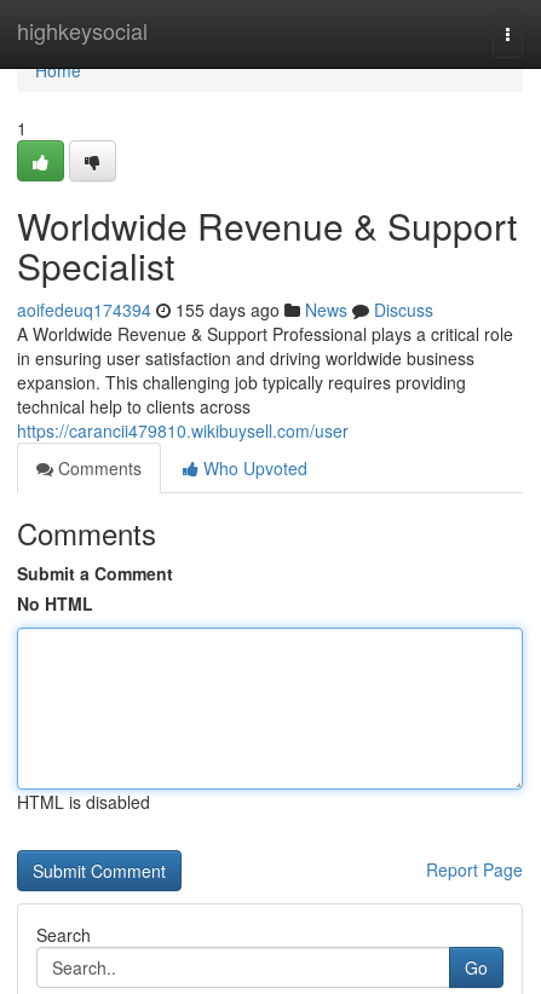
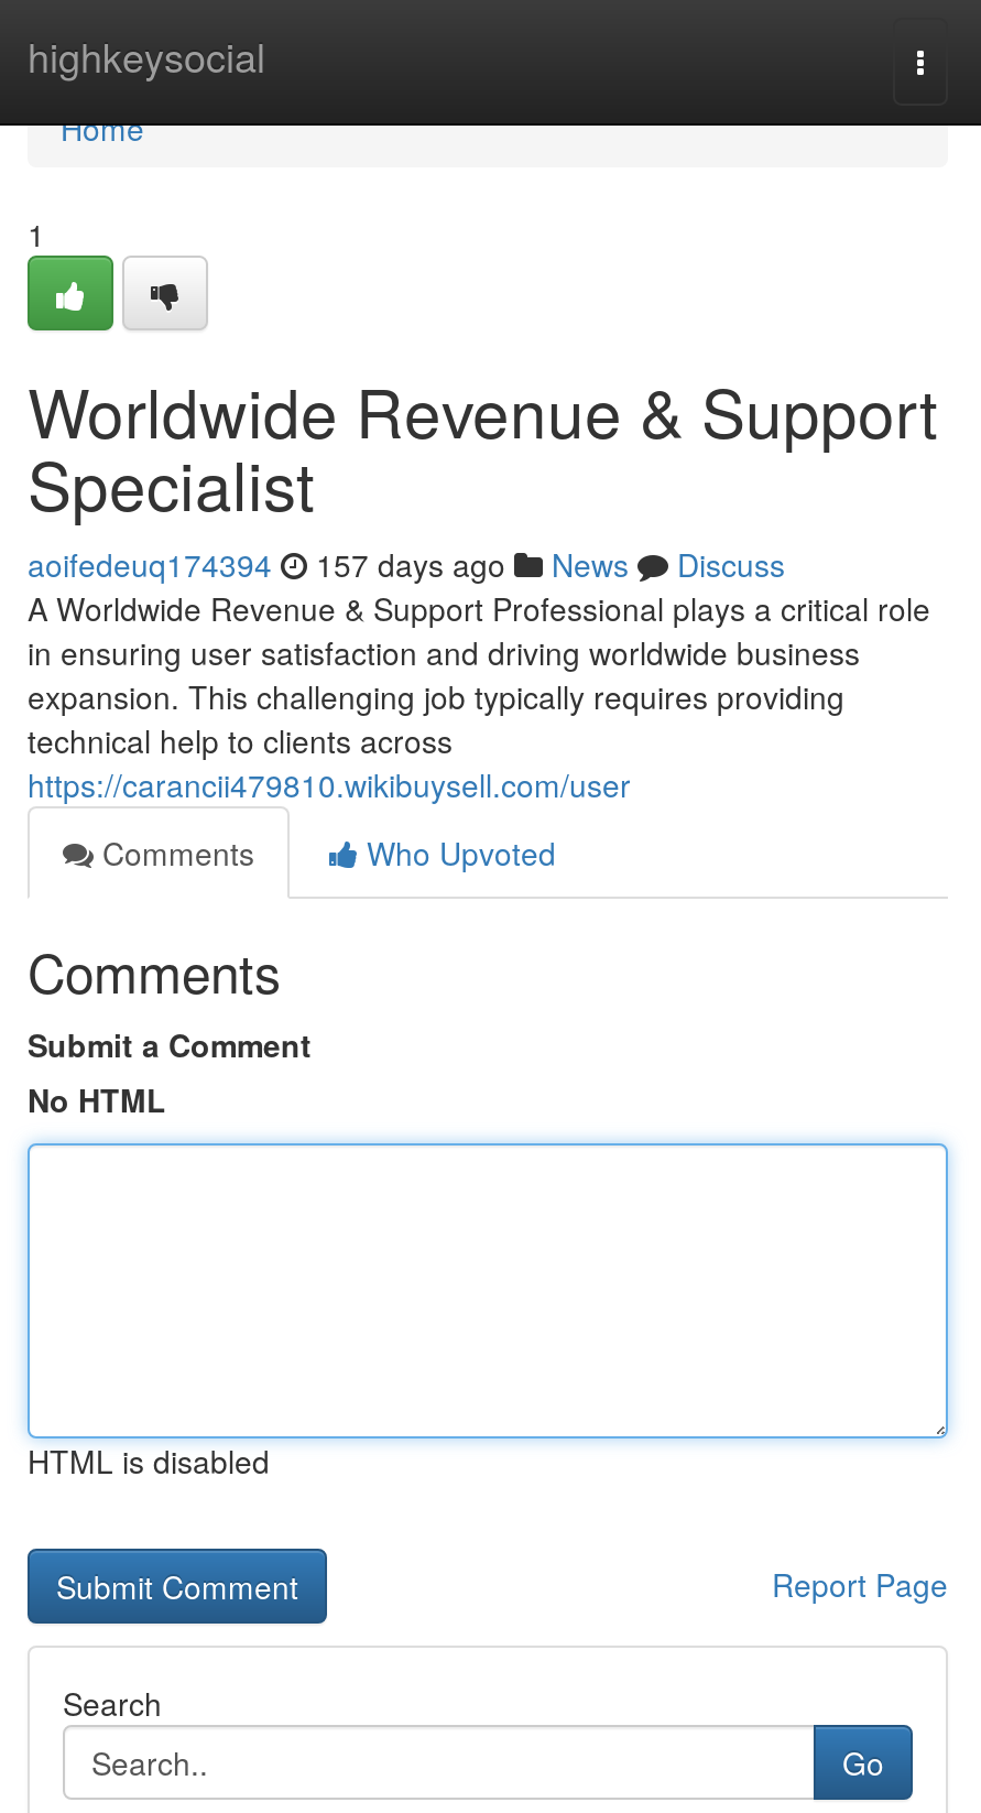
- aoifedeuq174394 155 days ago News Discuss
+ aoifedeuq174394 157 days ago News Discuss
